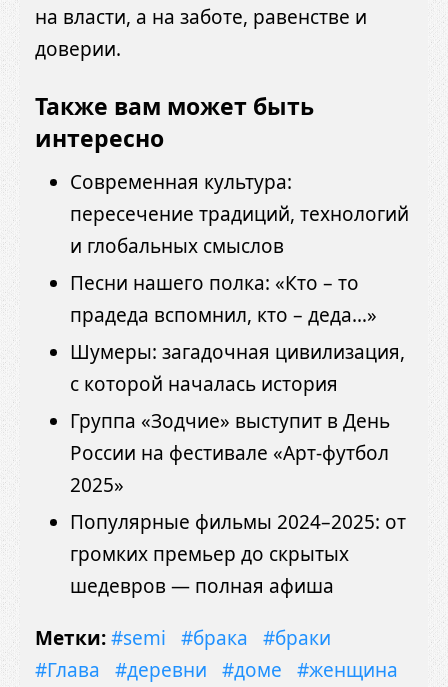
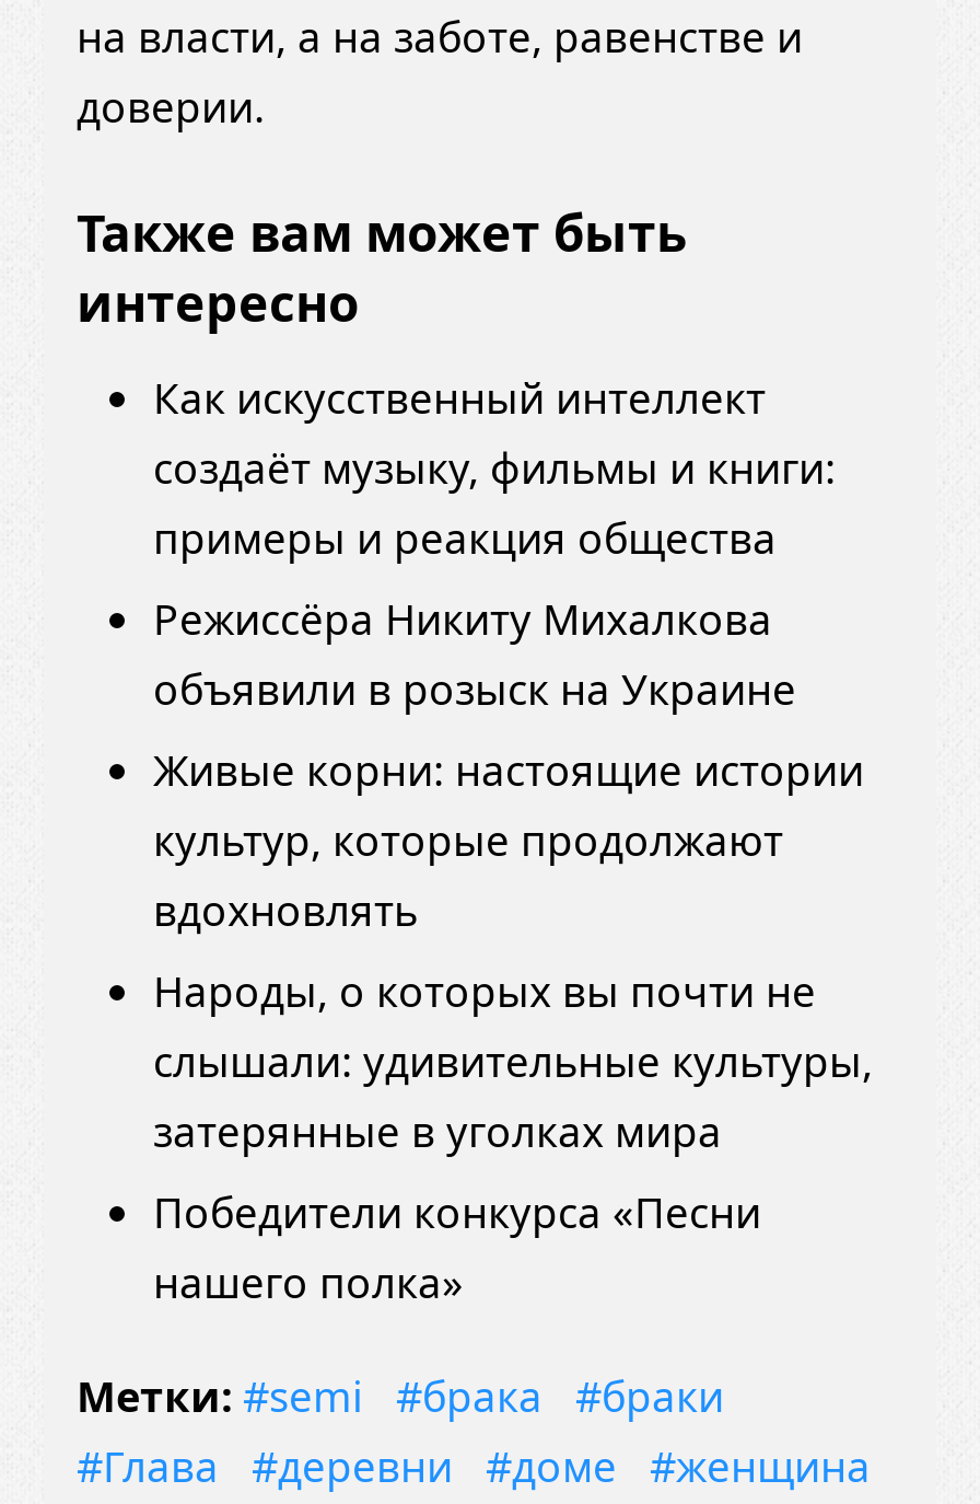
- Современная культура:
- пересечение традиций, технологий
- и глобальных смыслов
- Песни нашего полка: «Кто – то
- прадеда вспомнил, кто – деда…»
- Шумеры: загадочная цивилизация,
- с которой началась история
- Группа «Зодчие» выступит в День
- России на фестивале «Арт-футбол
- 2025»
- Популярные фильмы 2024–2025: от
- громких премьер до скрытых
- шедевров — полная афиша
+ Как искусственный интеллект
+ создаёт музыку, фильмы и книги:
+ примеры и реакция общества
+ Режиссёра Никиту Михалкова
+ объявили в розыск на Украине
+ Живые корни: настоящие истории
+ культур, которые продолжают
+ вдохновлять
+ Народы, о которых вы почти не
+ слышали: удивительные культуры,
+ затерянные в уголках мира
+ Победители конкурса «Песни
+ нашего полка»
